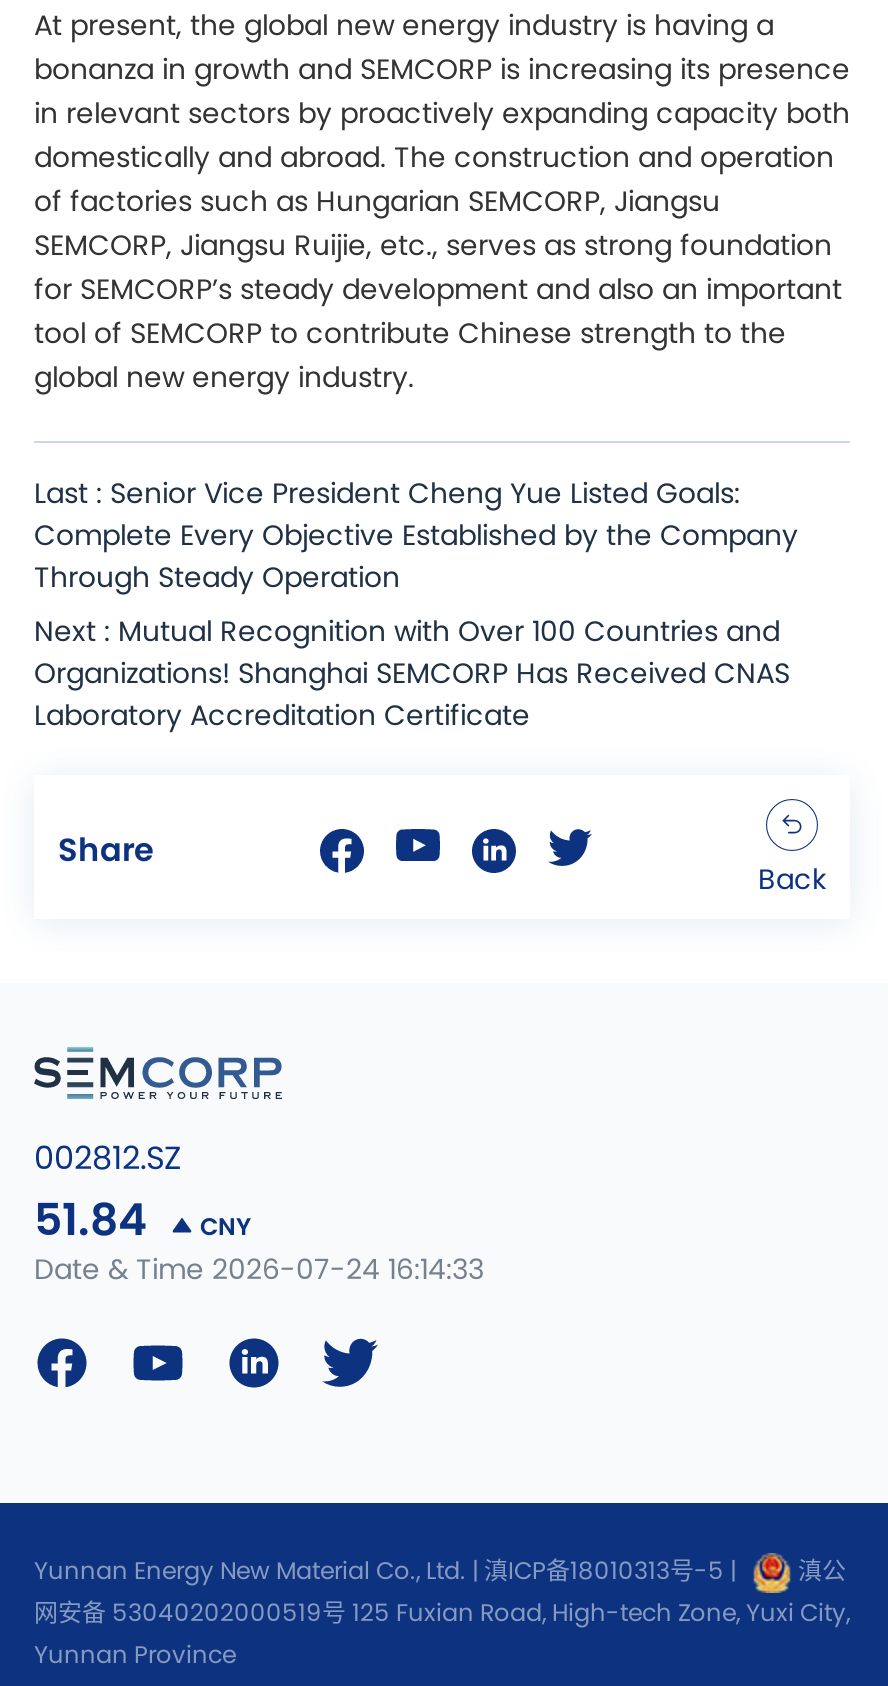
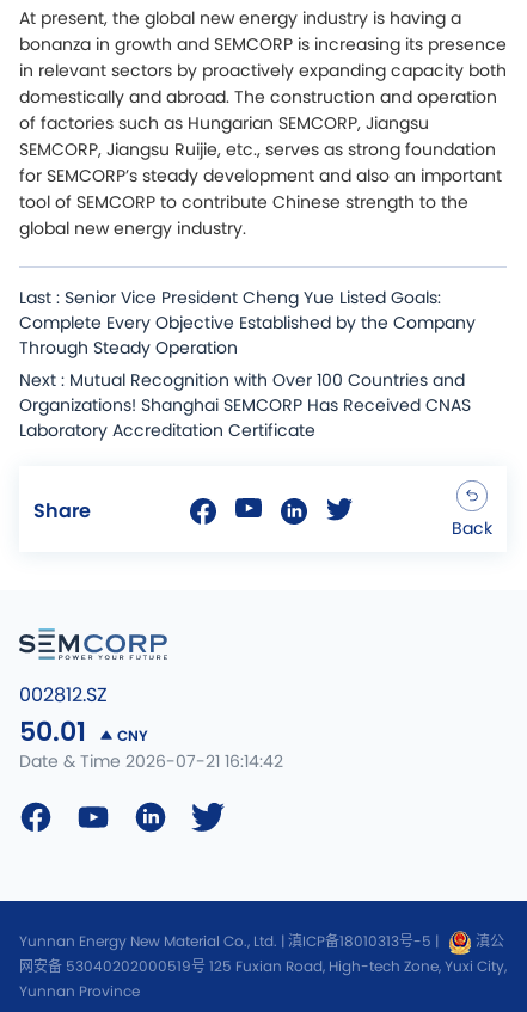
- 51.84
+ 50.01

- Date & Time 2026-07-24 16:14:33
+ Date & Time 2026-07-21 16:14:42
